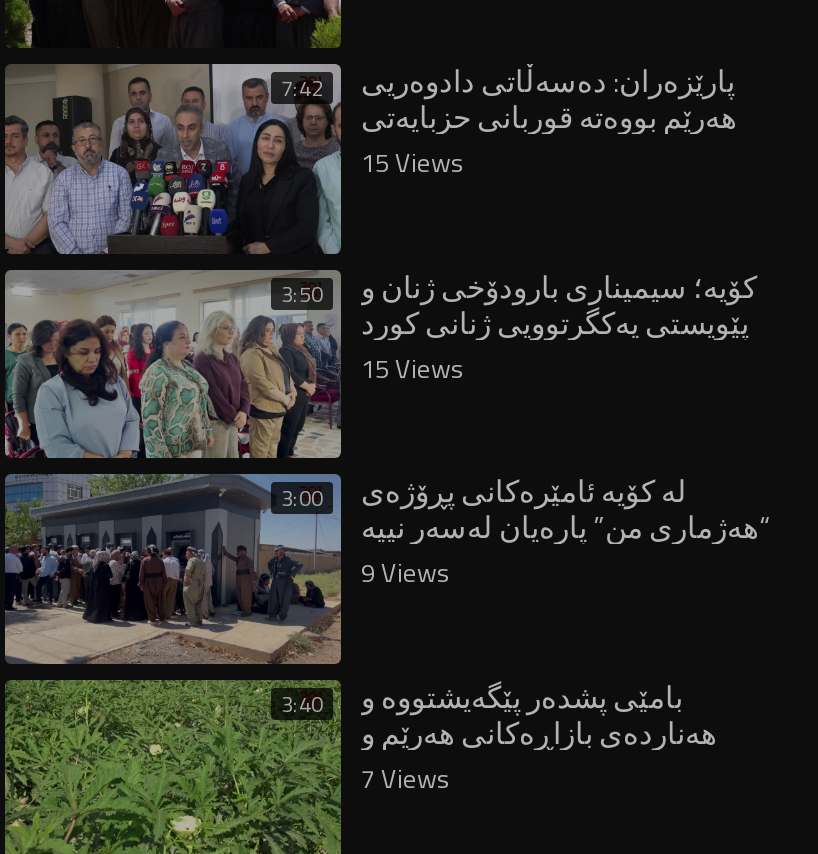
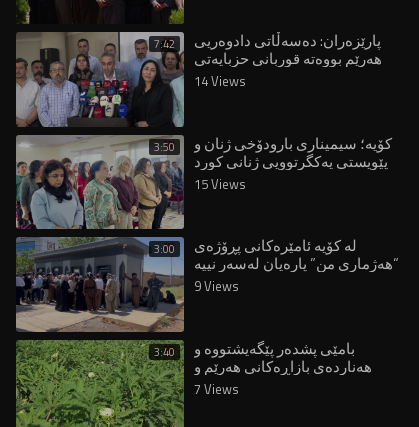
- 15 Views
+ 14 Views
